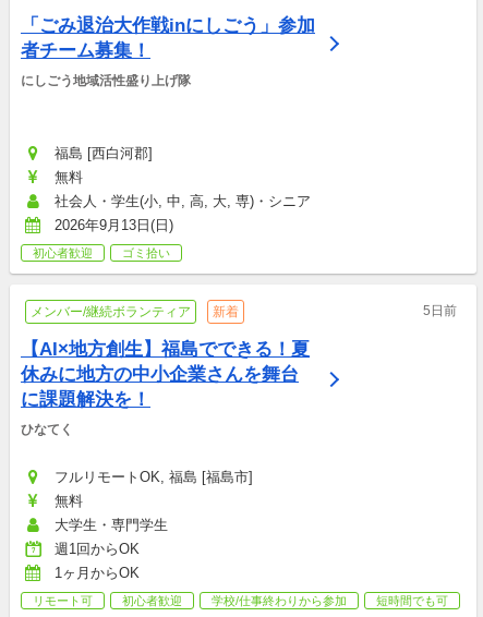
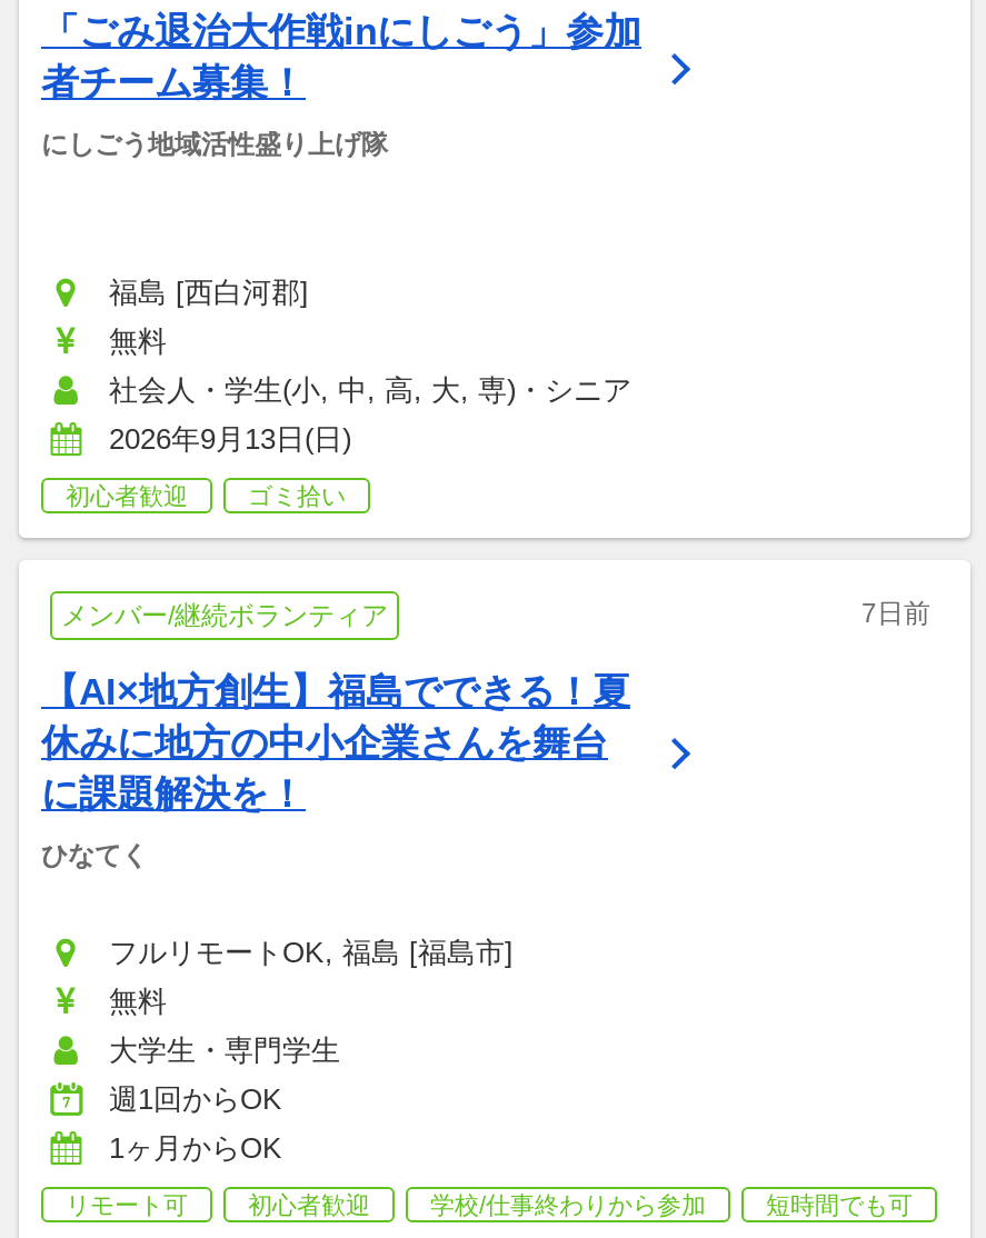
- 新着
- 5日前
+ 7日前
